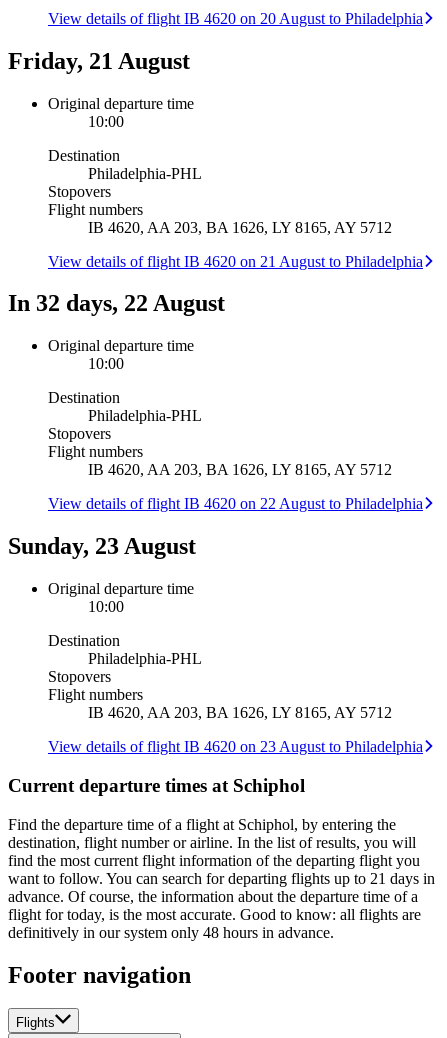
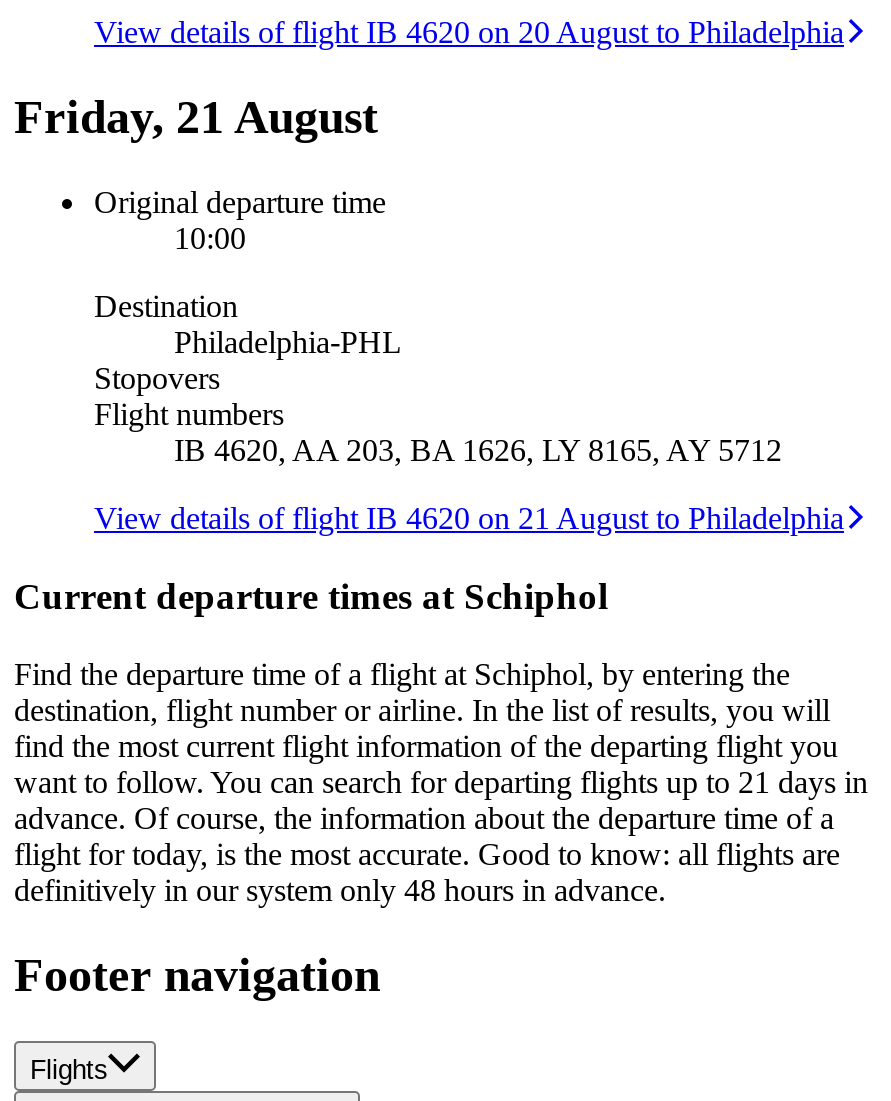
- In 32 days, 22 August
- Original departure time
- 10:00
- Destination
- Philadelphia-PHL
- Stopovers
- Flight numbers
- IB 4620, AA 203, BA 1626, LY 8165, AY 5712
- View details of flight IB 4620 on 22 August to Philadelphia
- Sunday, 23 August
- Original departure time
- 10:00
- Destination
- Philadelphia-PHL
- Stopovers
- Flight numbers
- IB 4620, AA 203, BA 1626, LY 8165, AY 5712
- View details of flight IB 4620 on 23 August to Philadelphia
